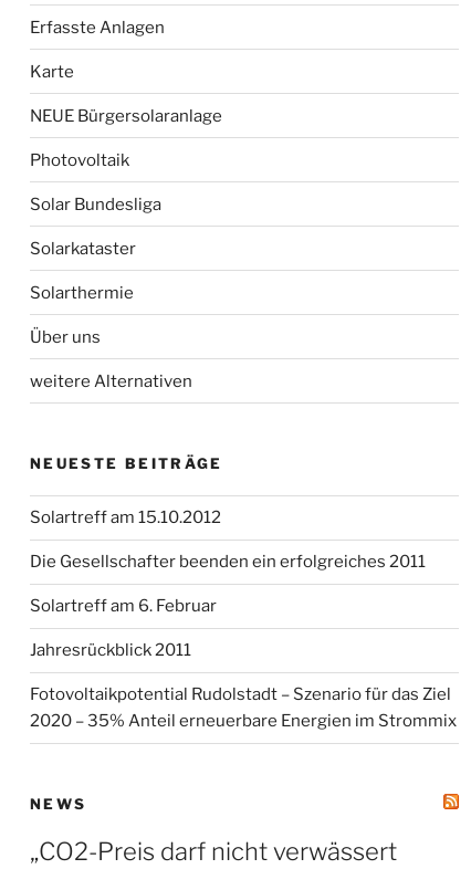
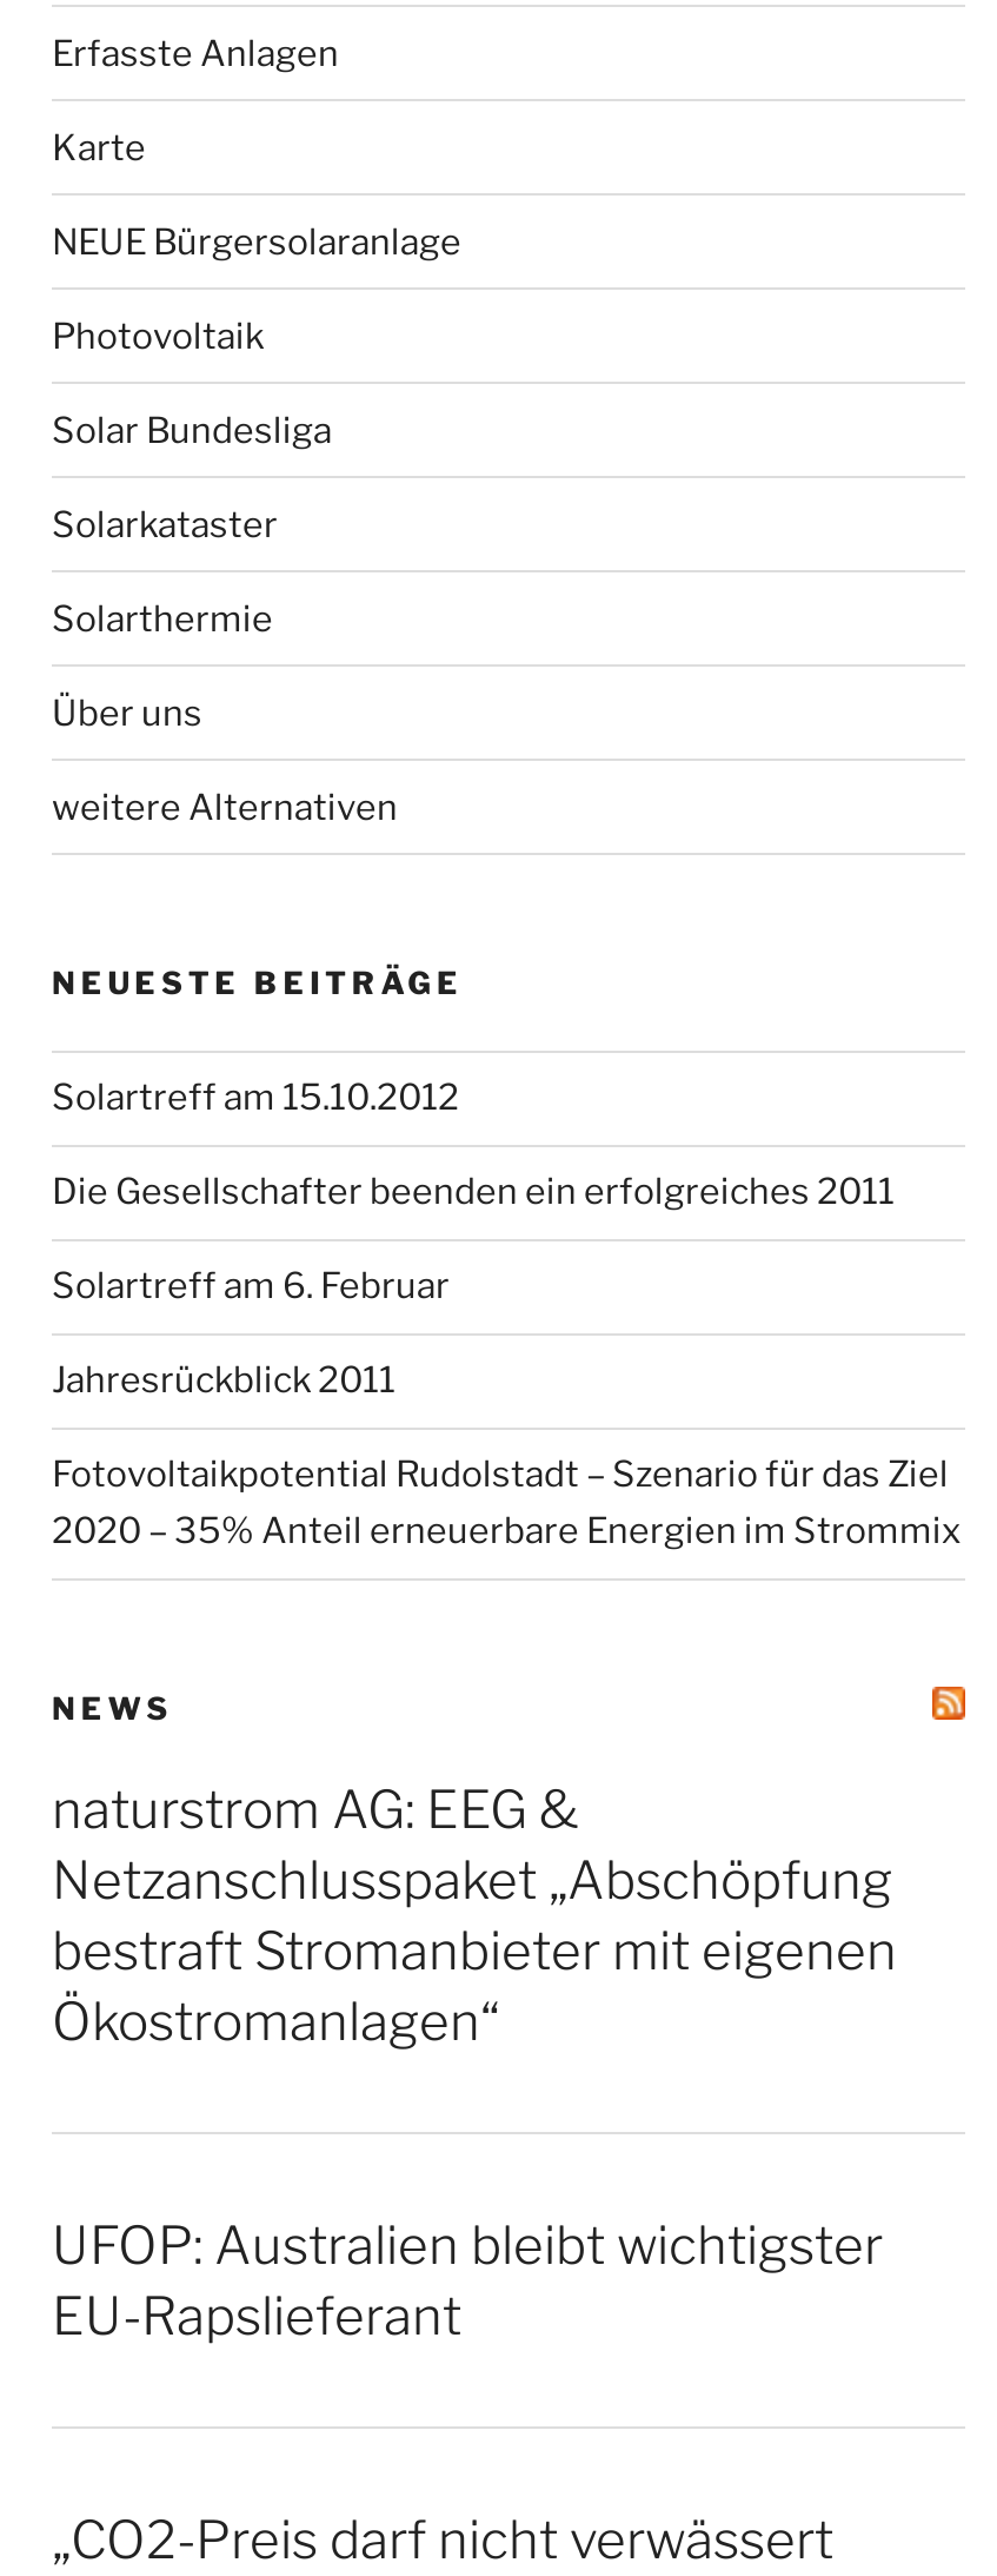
+ naturstrom AG: EEG &
+ Netzanschlusspaket „Abschöpfung
+ bestraft Stromanbieter mit eigenen
+ Ökostromanlagen“

+ UFOP: Australien bleibt wichtigster
+ EU-Rapslieferant
